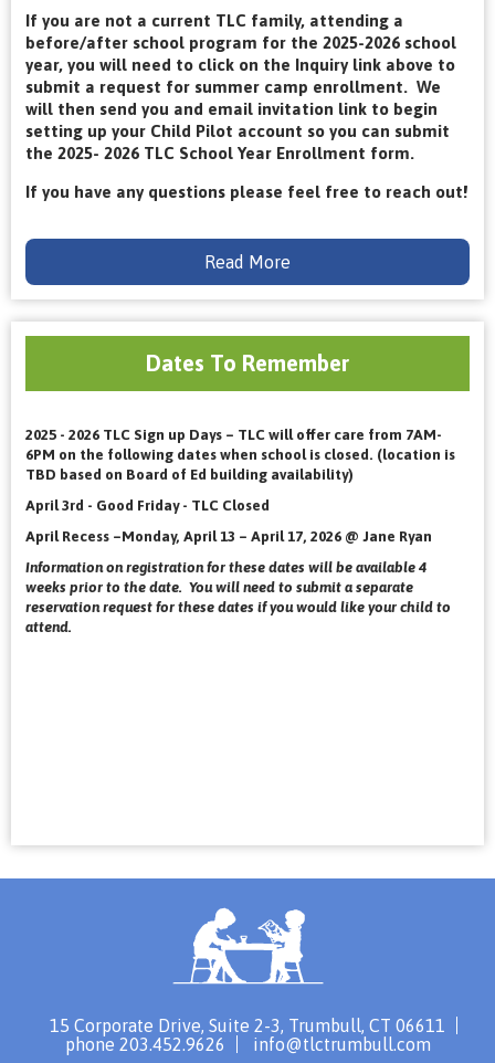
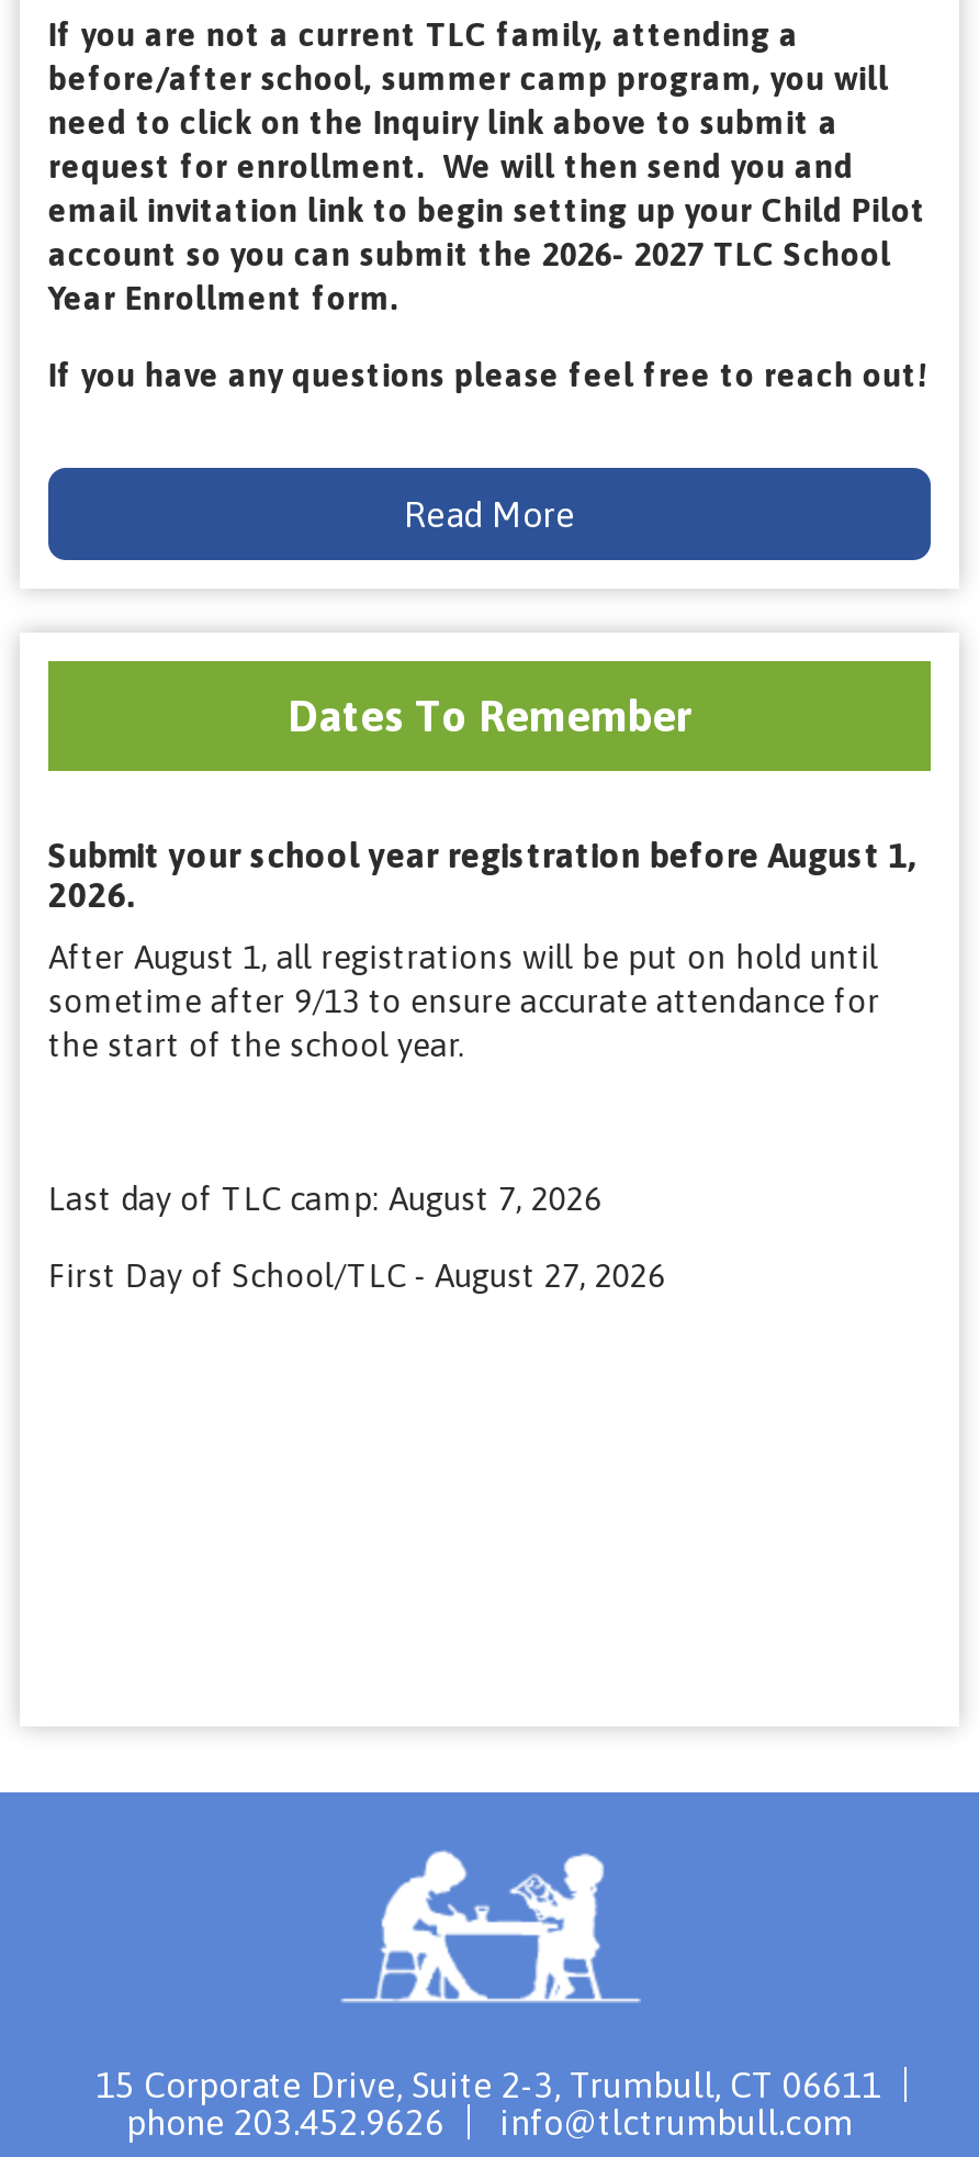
- before/after school program for the 2025-2026 school
- year, you will need to click on the Inquiry link above to
- submit a request for summer camp enrollment. We
- will then send you and email invitation link to begin
- setting up your Child Pilot account so you can submit
- the 2025- 2026 TLC School Year Enrollment form.
+ before/after school, summer camp program, you will
+ need to click on the Inquiry link above to submit a
+ request for enrollment. We will then send you and
+ email invitation link to begin setting up your Child Pilot
+ account so you can submit the 2026- 2027 TLC School
+ Year Enrollment form.

- 2025 - 2026 TLC Sign up Days – TLC will offer care from 7AM-
- 6PM on the following dates when school is closed. (location is
- TBD based on Board of Ed building availability)
+ Submit your school year registration before August 1,
+ 2026.

- April 3rd - Good Friday - TLC Closed
+ After August 1, all registrations will be put on hold until
+ sometime after 9/13 to ensure accurate attendance for
+ the start of the school year.

- April Recess –Monday, April 13 – April 17, 2026 @ Jane Ryan
+ Last day of TLC camp: August 7, 2026

- Information on registration for these dates will be available 4
- weeks prior to the date. You will need to submit a separate
- reservation request for these dates if you would like your child to
- attend.
+ First Day of School/TLC - August 27, 2026
